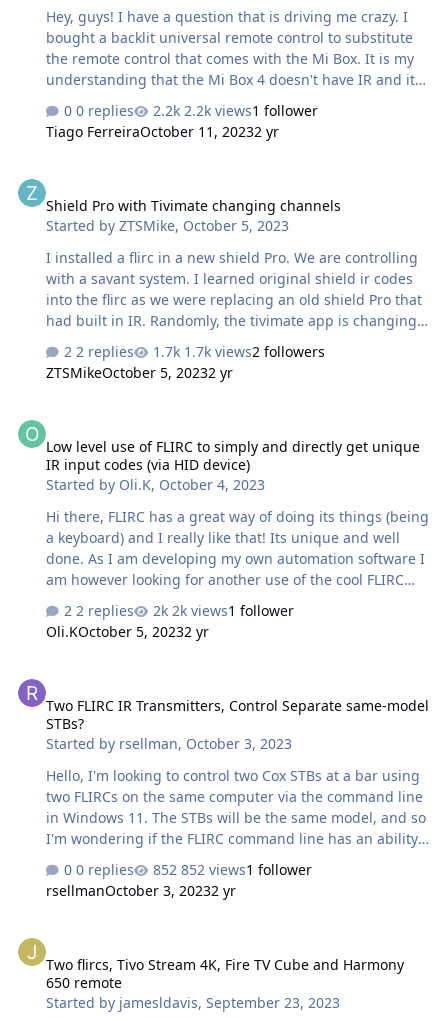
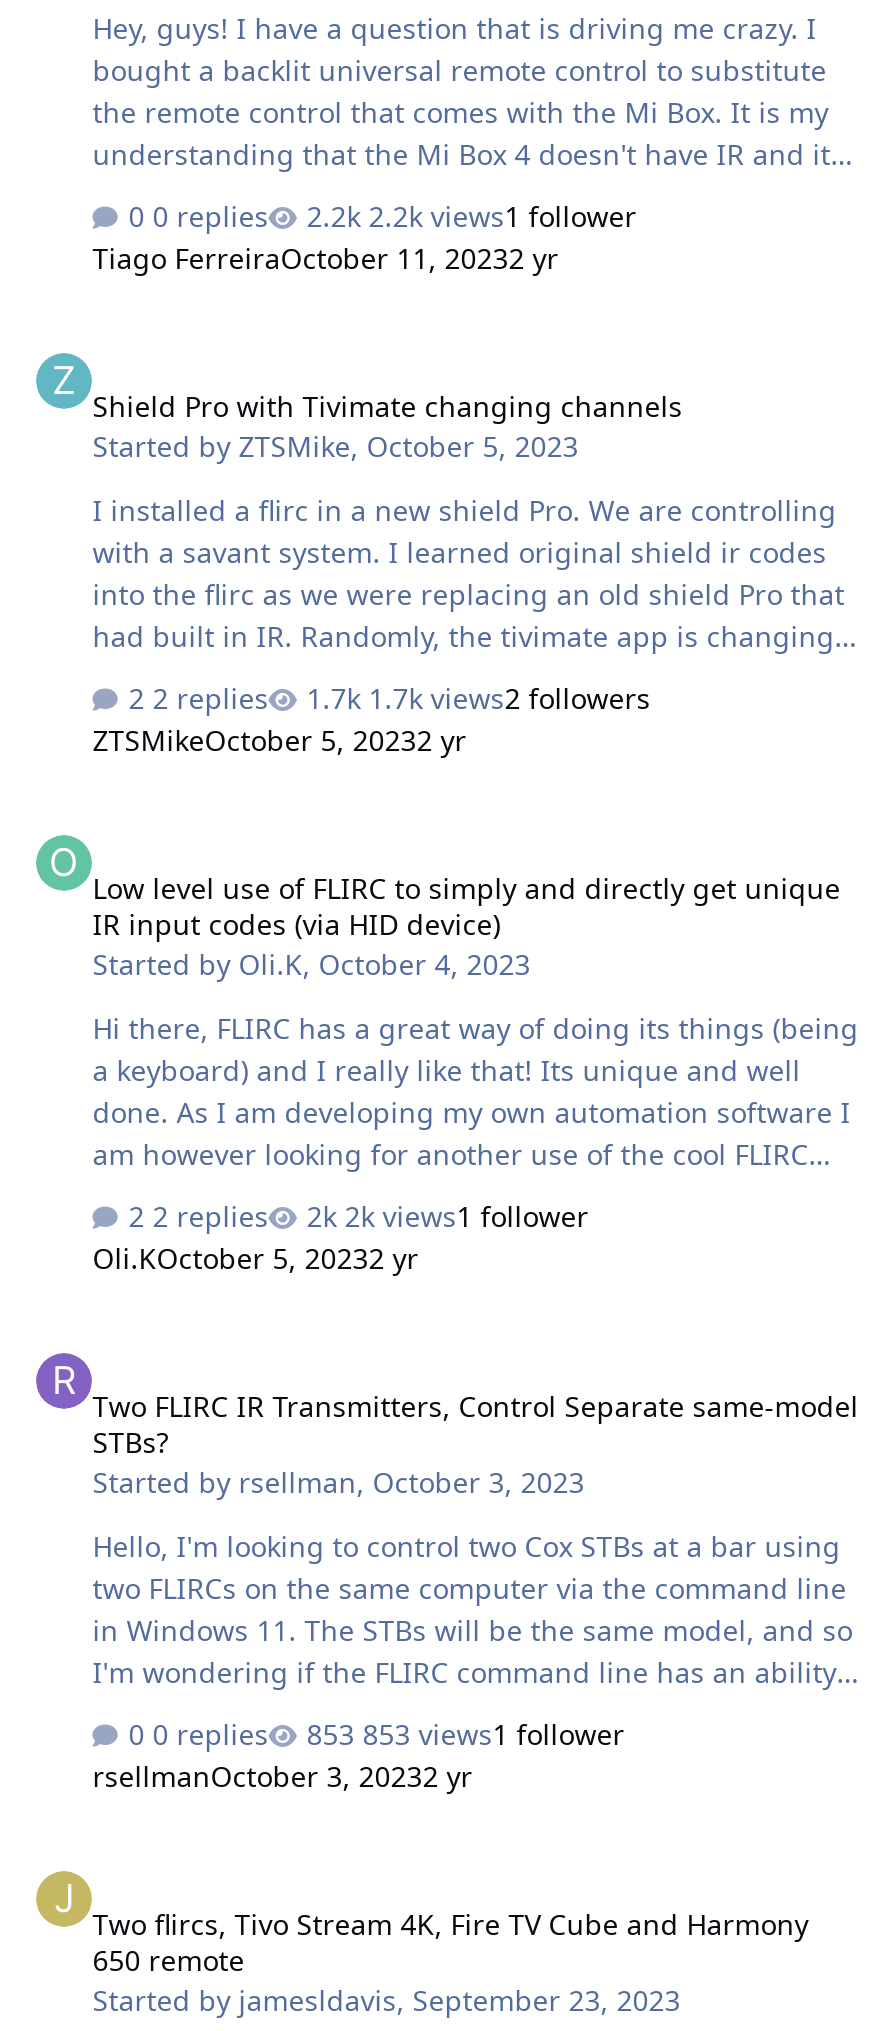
- 852 views1 follower
+ 853 views1 follower
